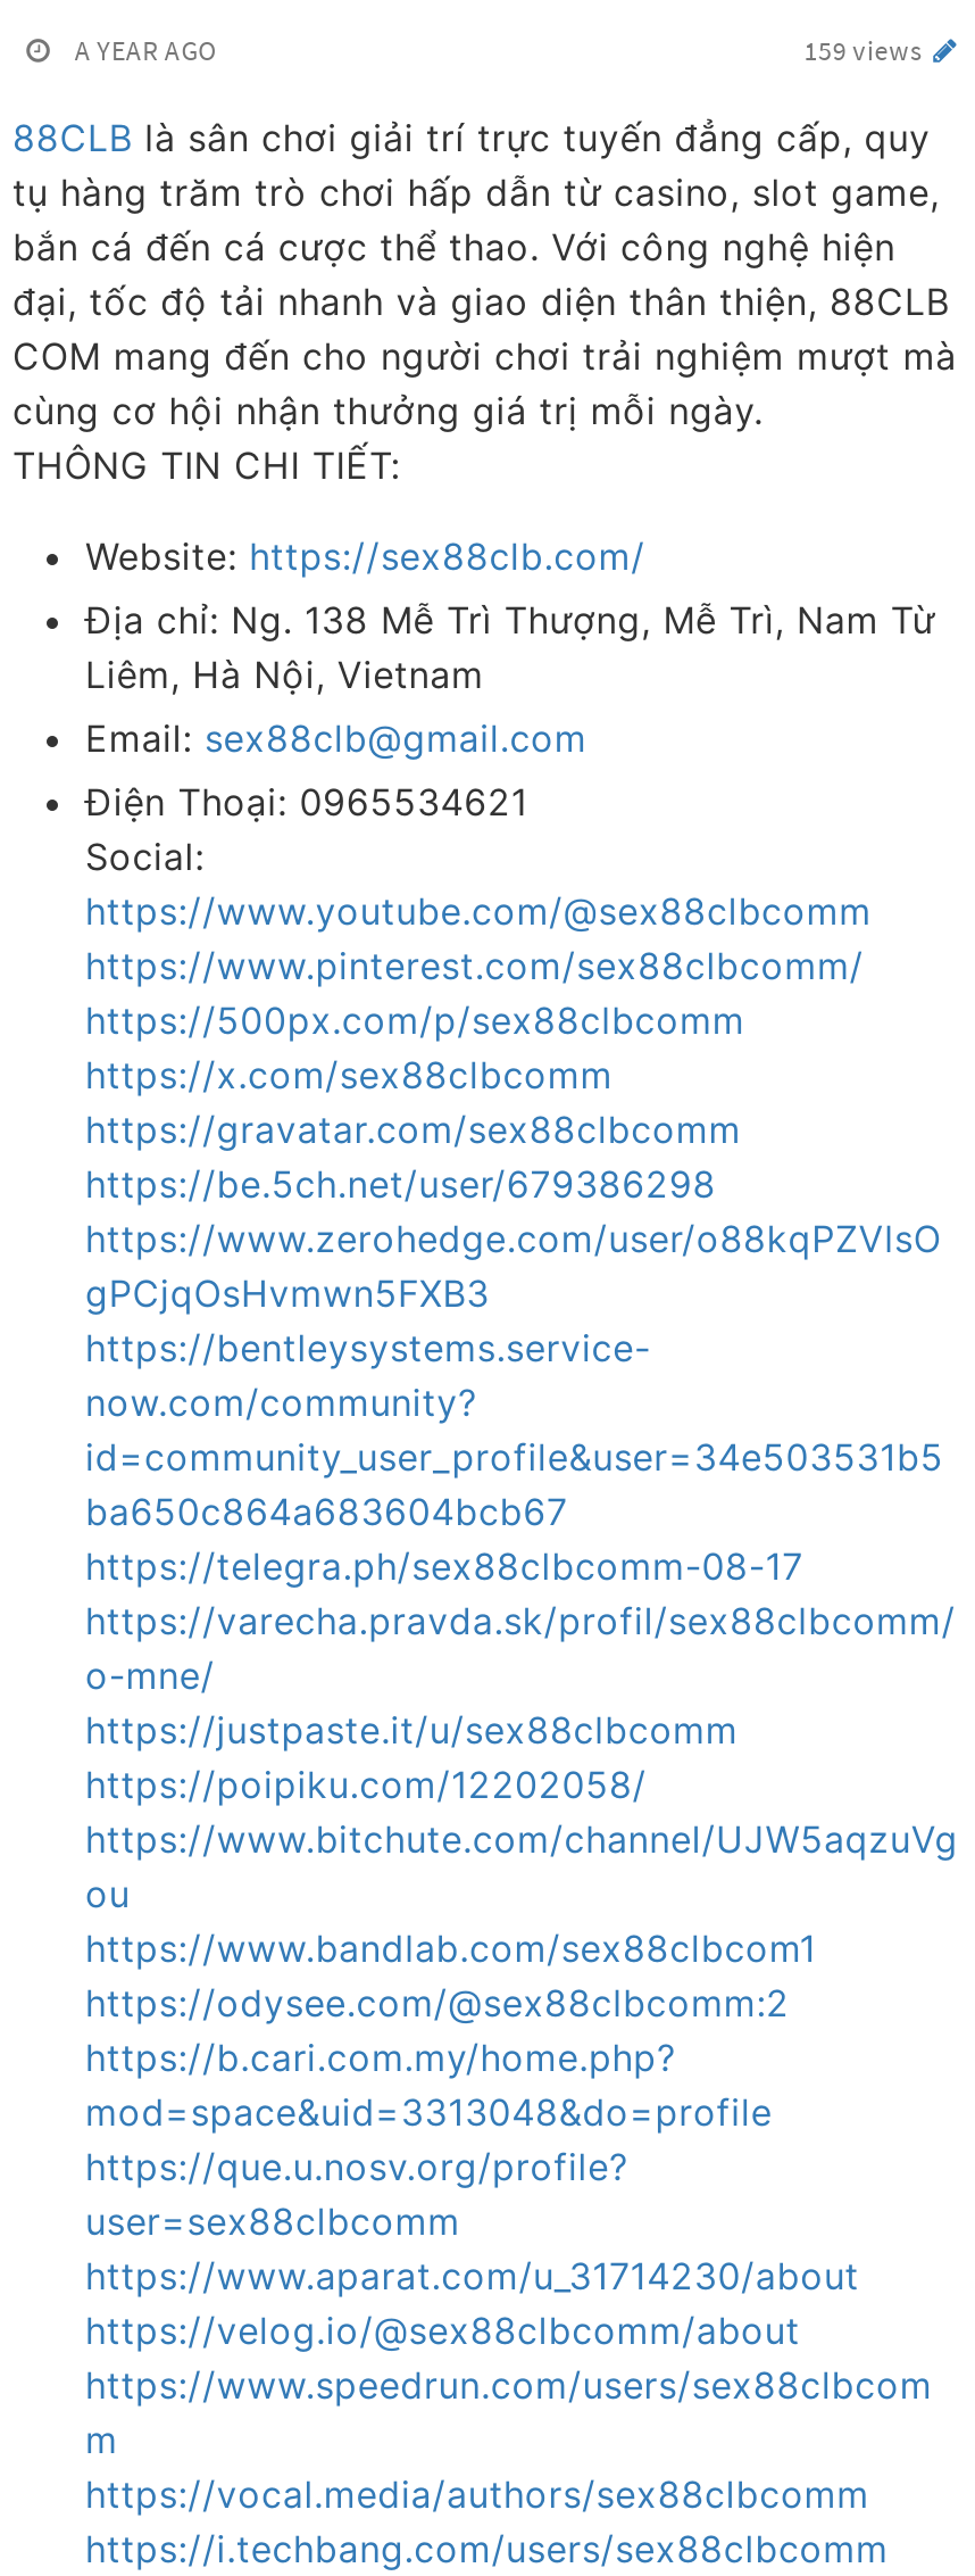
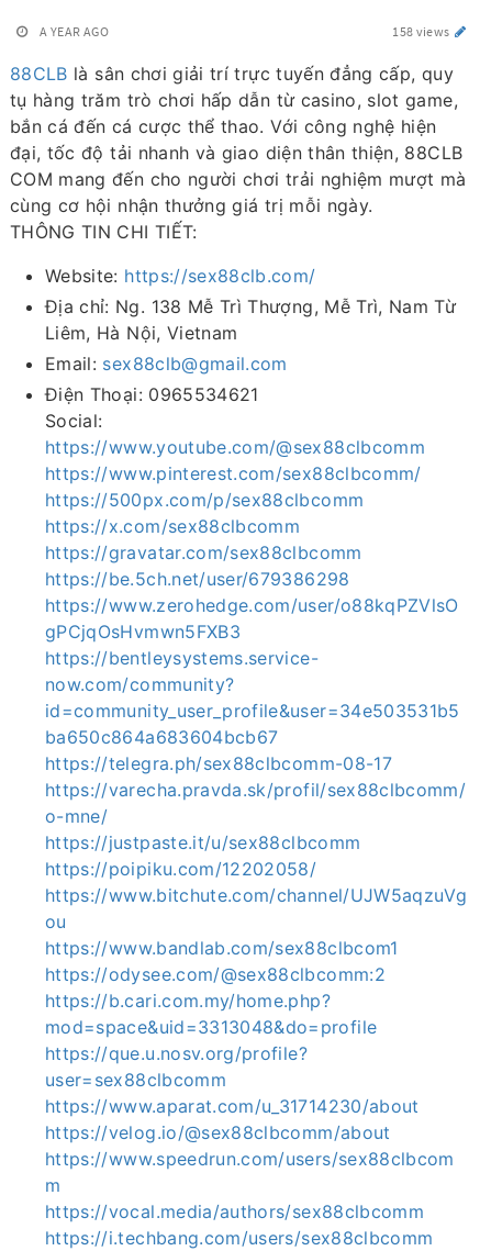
- 159 views
+ 158 views
